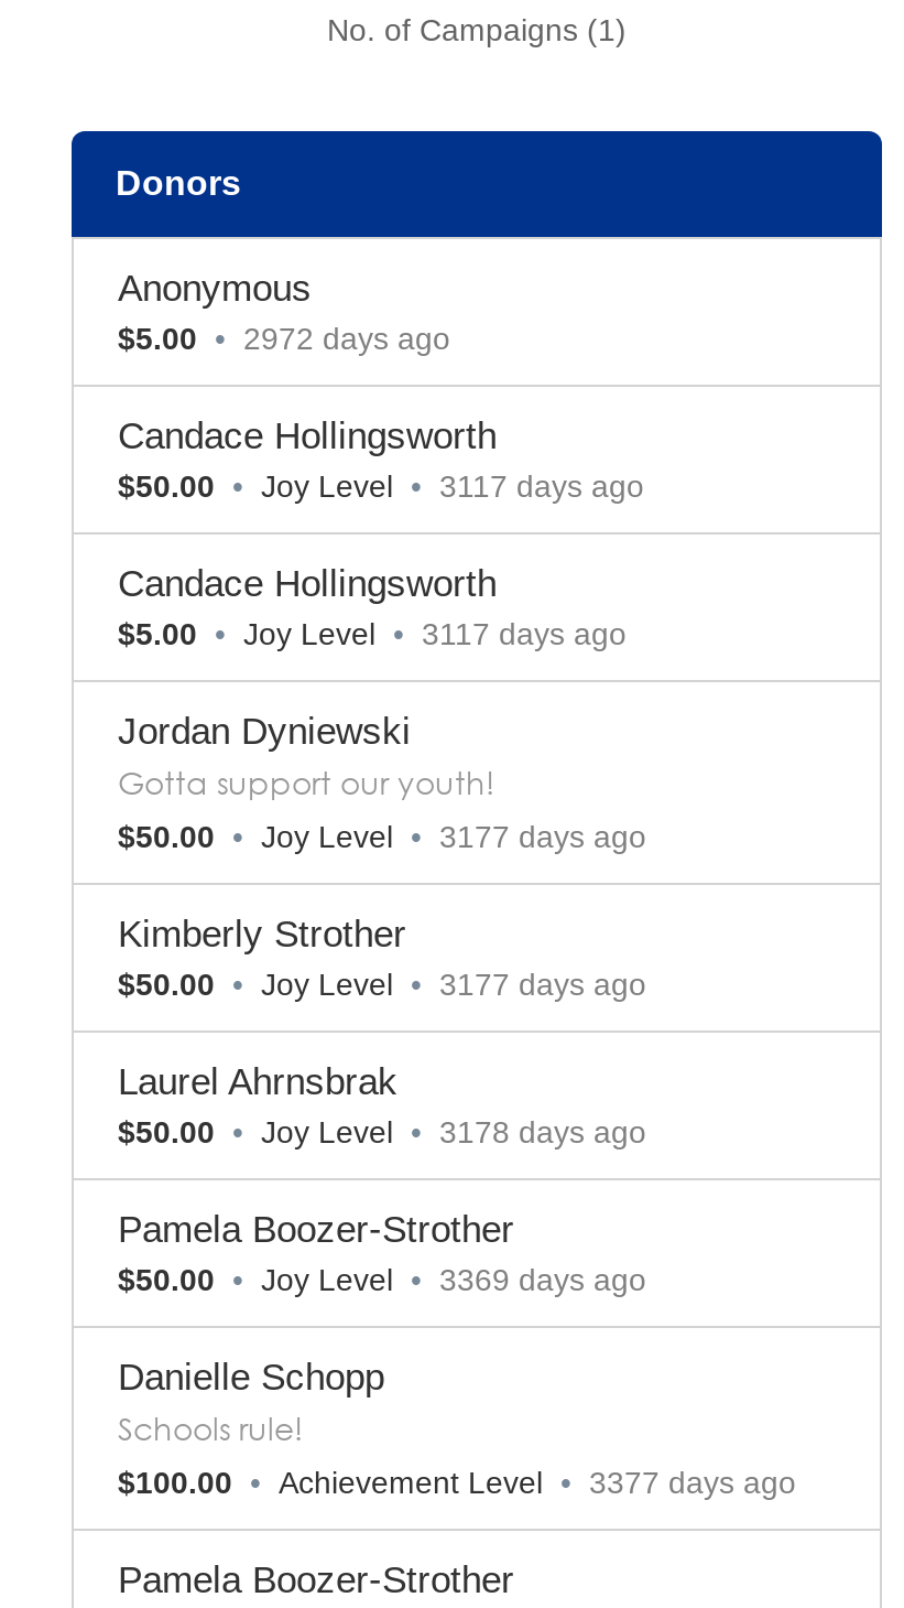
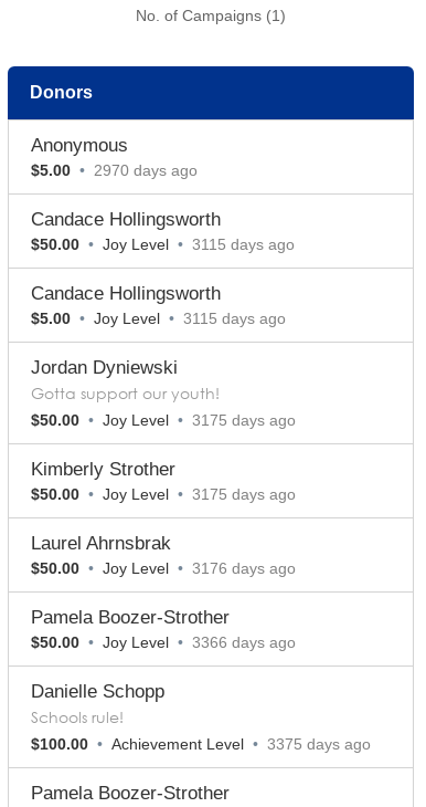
- $5.00 • 2972 days ago
+ $5.00 • 2970 days ago

- $50.00 • Joy Level • 3117 days ago
+ $50.00 • Joy Level • 3115 days ago

- $5.00 • Joy Level • 3117 days ago
+ $5.00 • Joy Level • 3115 days ago

- $50.00 • Joy Level • 3177 days ago
+ $50.00 • Joy Level • 3175 days ago

- $50.00 • Joy Level • 3177 days ago
+ $50.00 • Joy Level • 3175 days ago

- $50.00 • Joy Level • 3178 days ago
+ $50.00 • Joy Level • 3176 days ago

- $50.00 • Joy Level • 3369 days ago
+ $50.00 • Joy Level • 3366 days ago

- $100.00 • Achievement Level • 3377 days ago
+ $100.00 • Achievement Level • 3375 days ago
